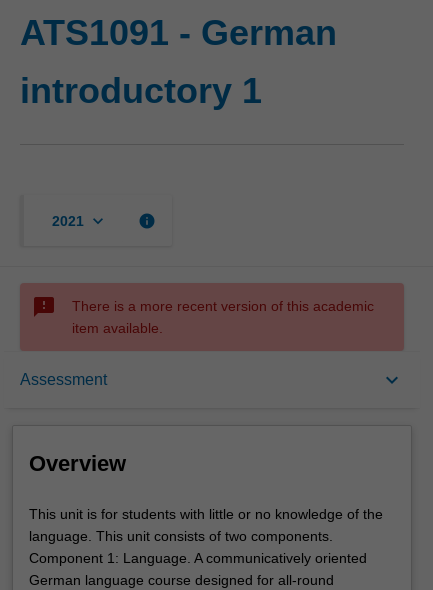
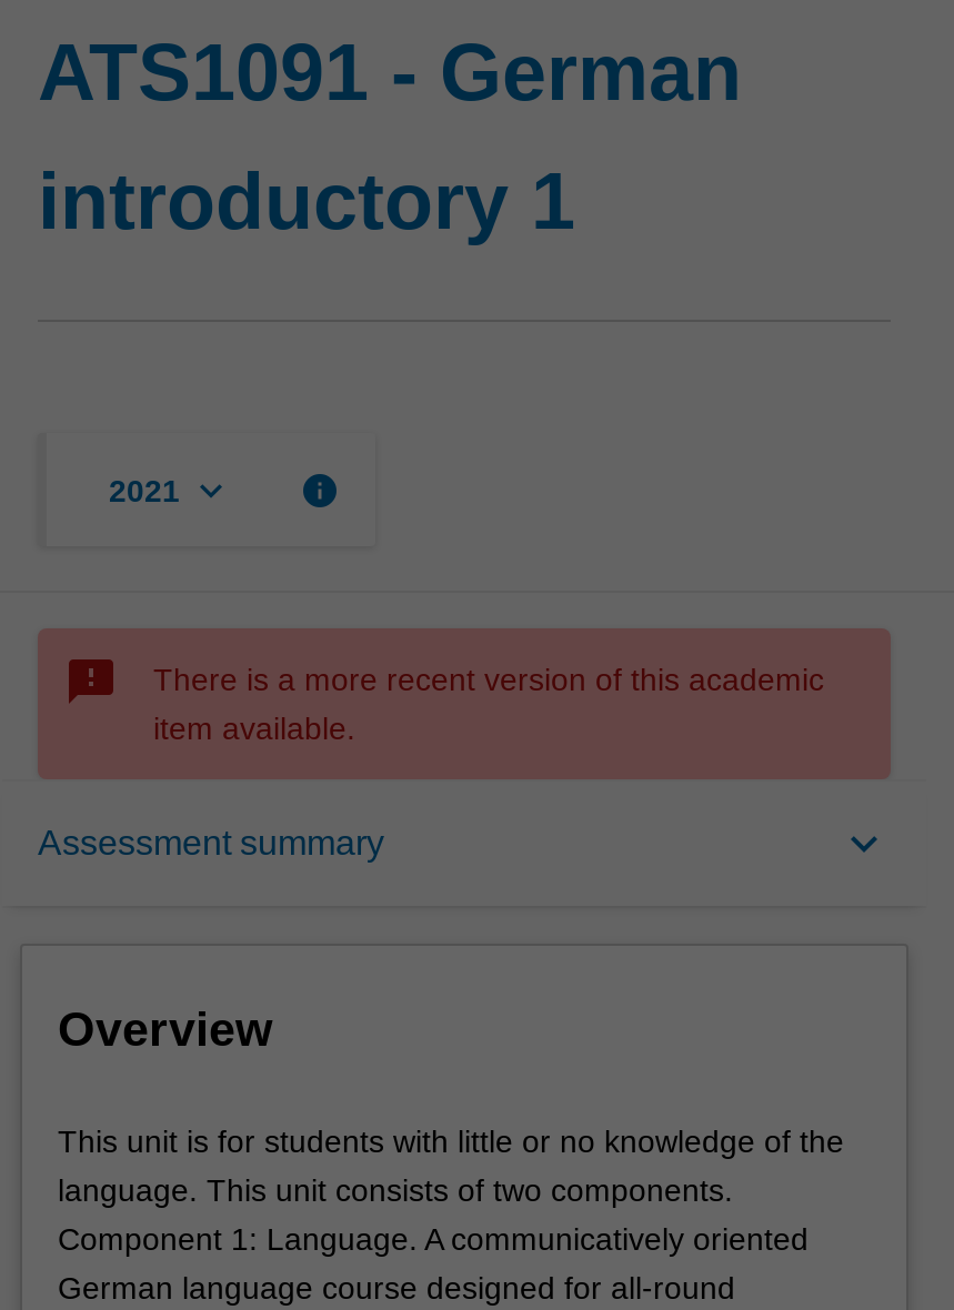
- Assessment
+ Assessment summary
